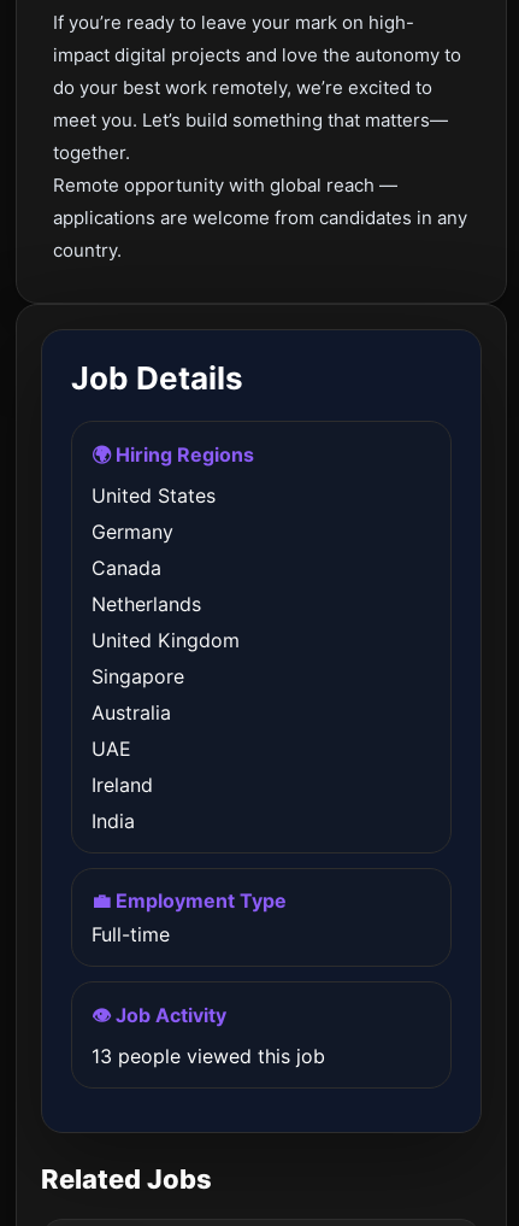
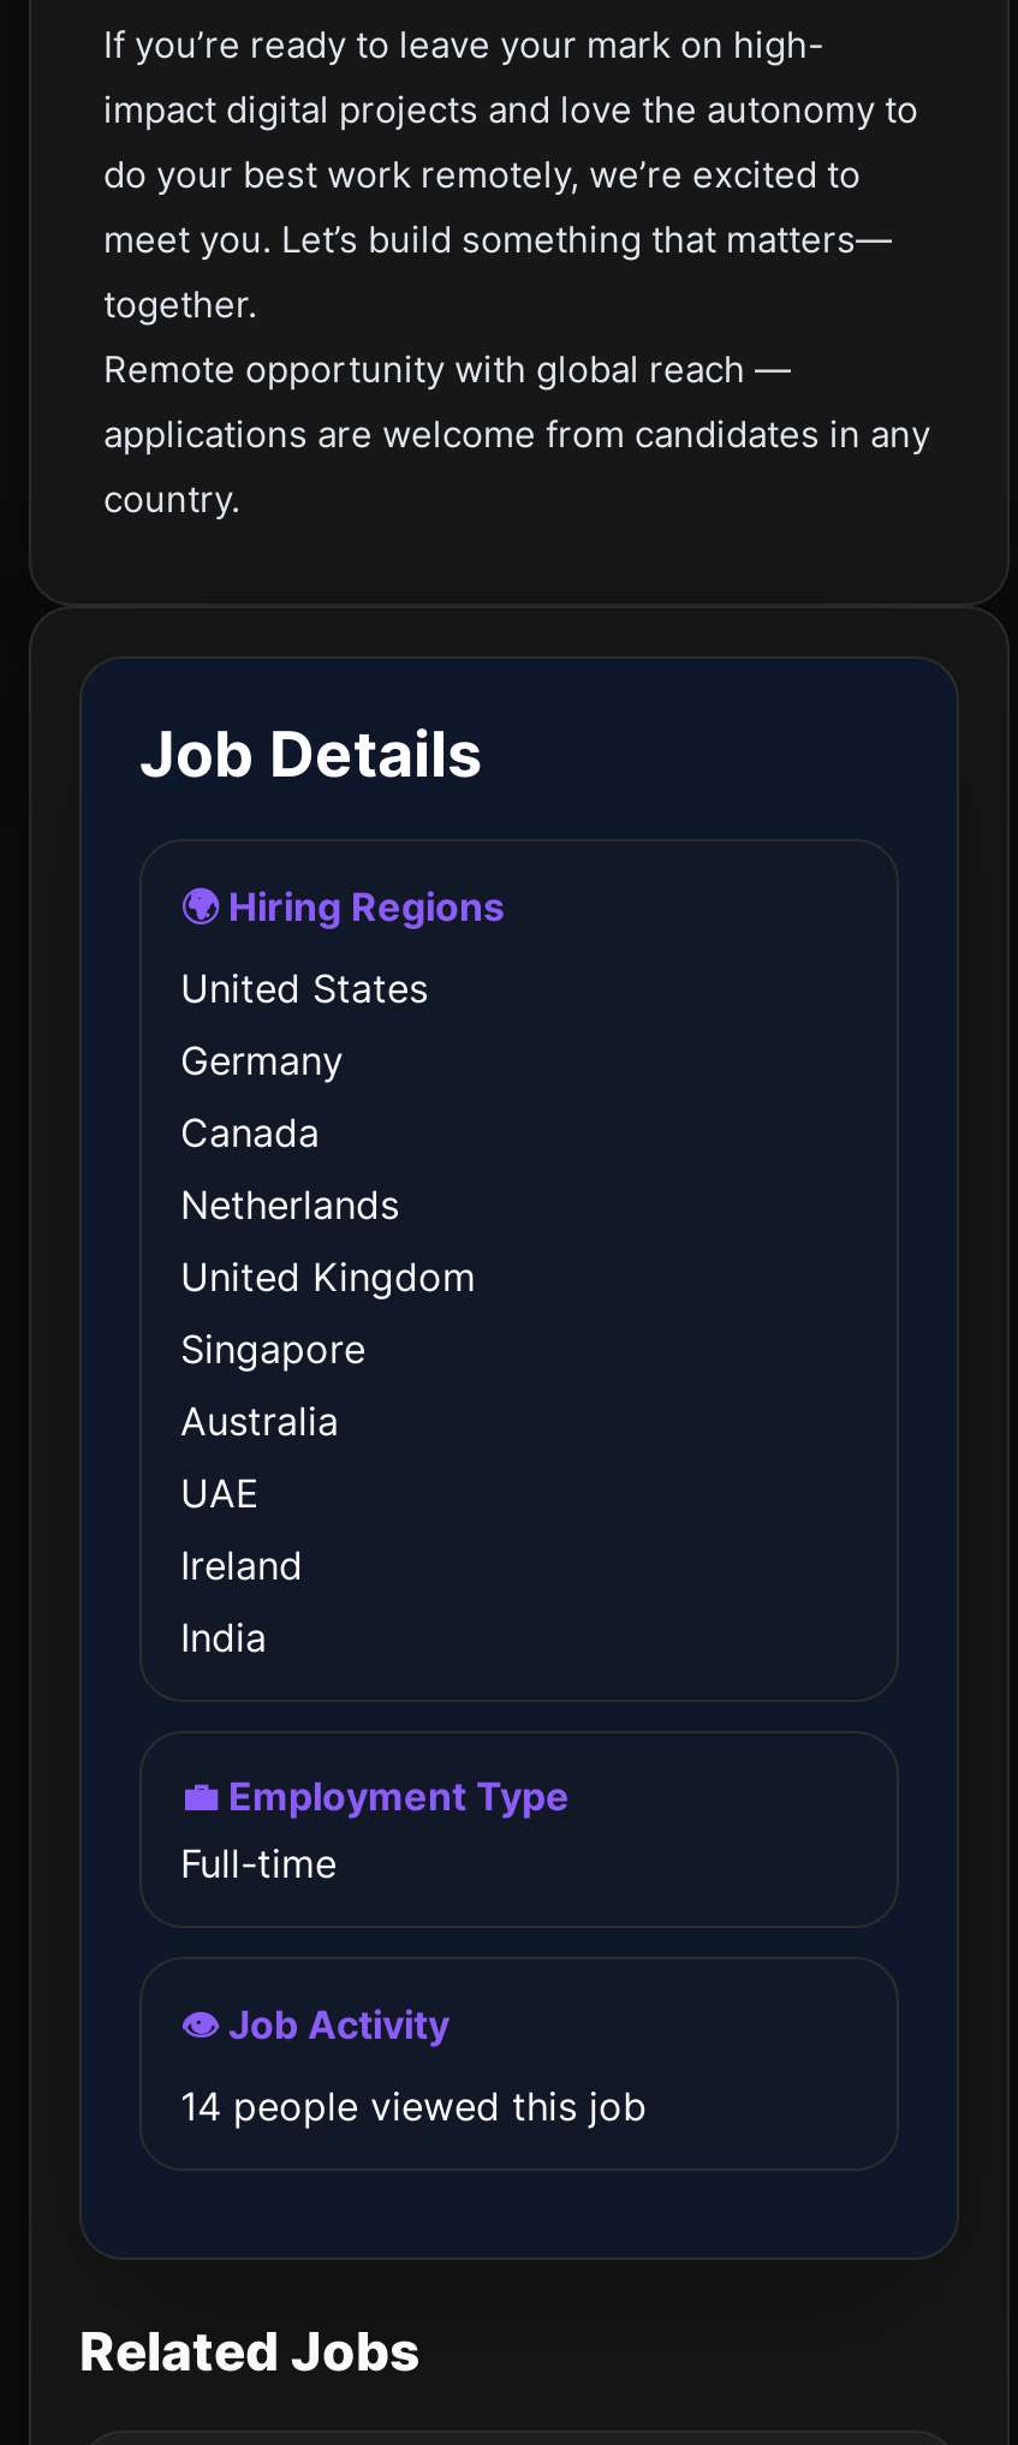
- 13 people viewed this job
+ 14 people viewed this job
